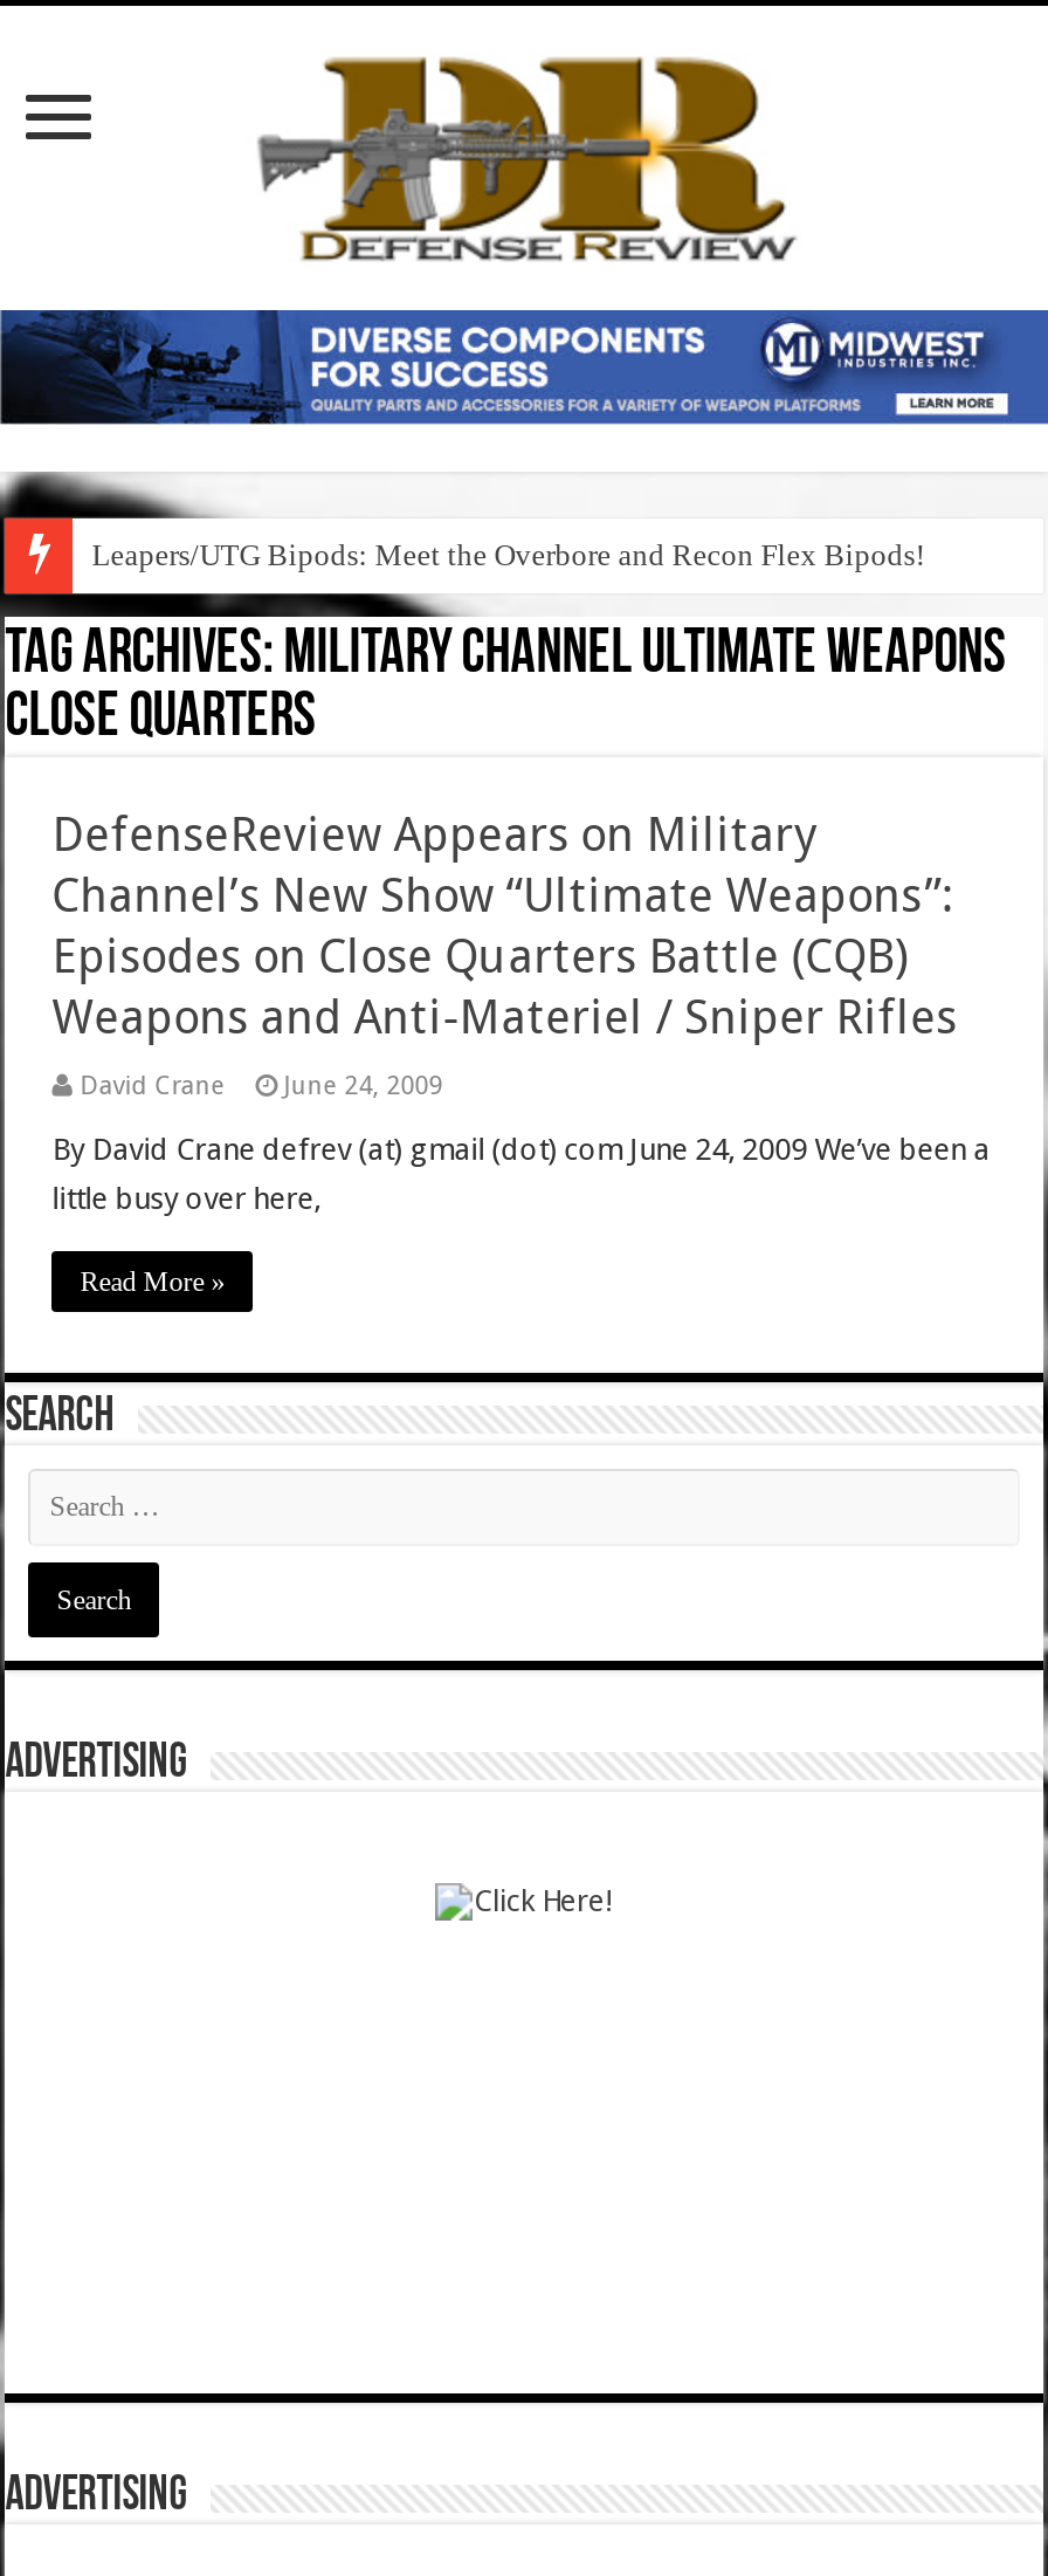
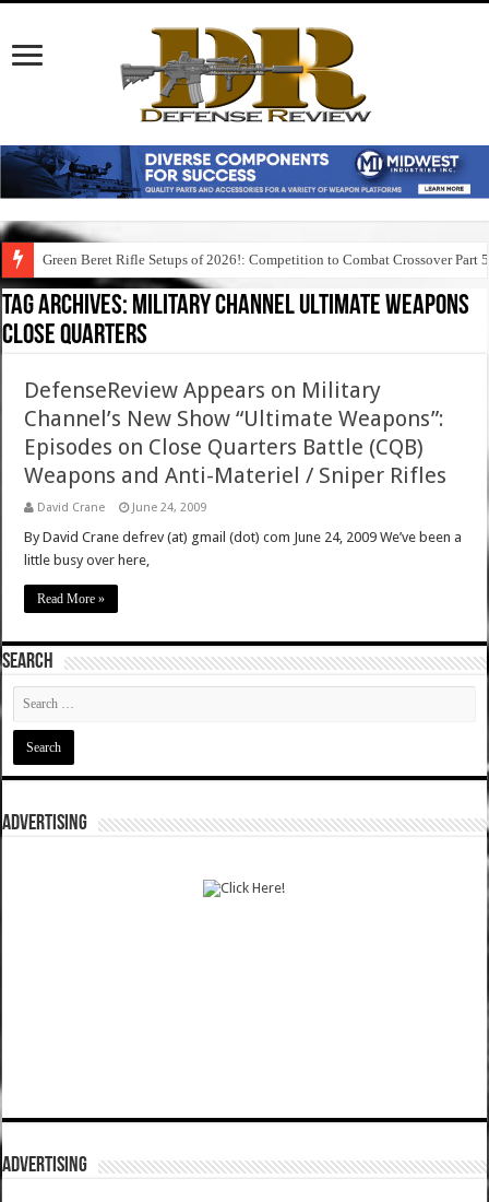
- Leapers/UTG Bipods: Meet the Overbore and Recon Flex Bipods!
+ Green Beret Rifle Setups of 2026!: Competition to Combat Crossover Part 5
